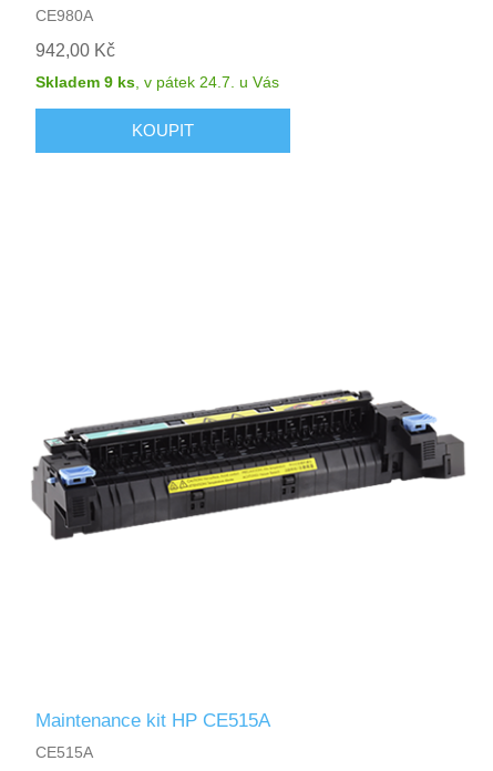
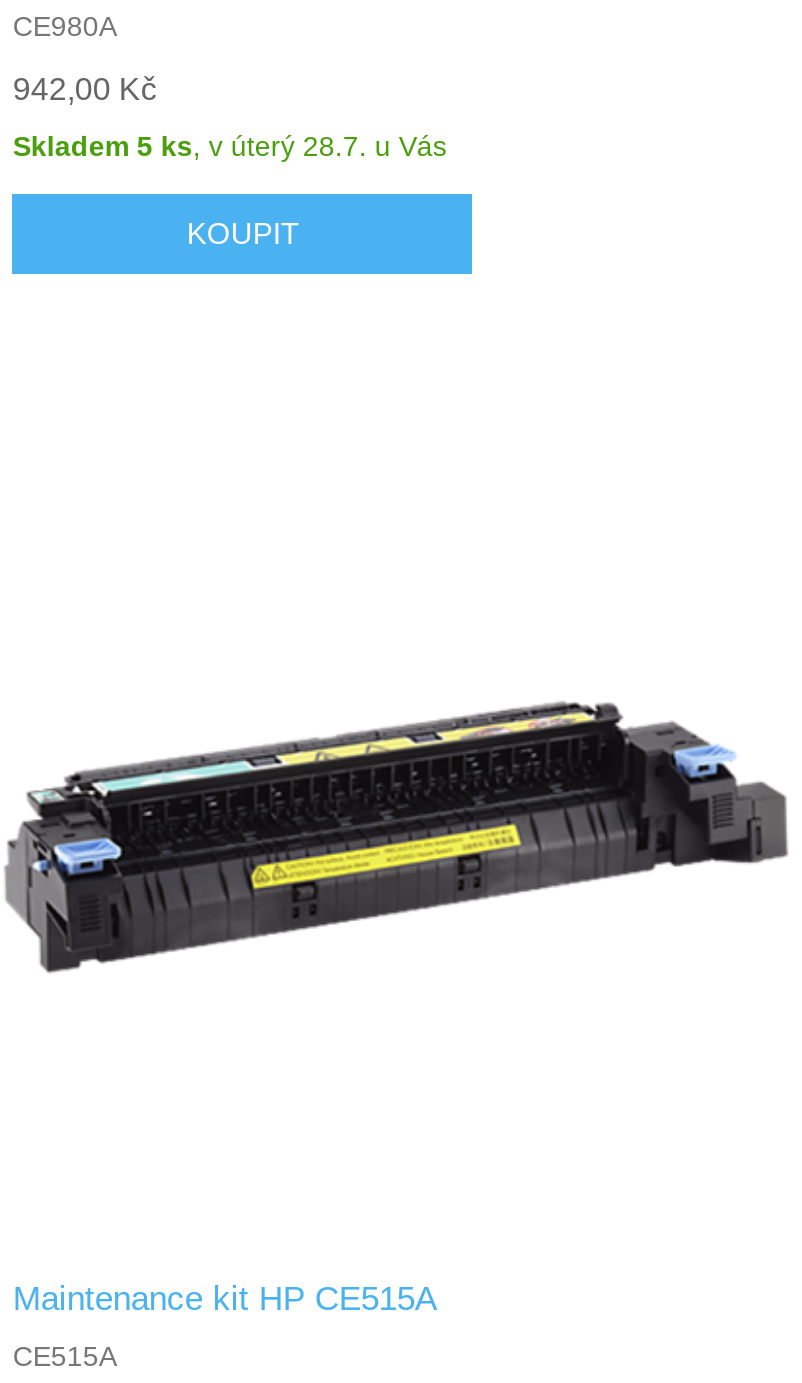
- Skladem 9 ks, v pátek 24.7. u Vás
+ Skladem 5 ks, v úterý 28.7. u Vás
